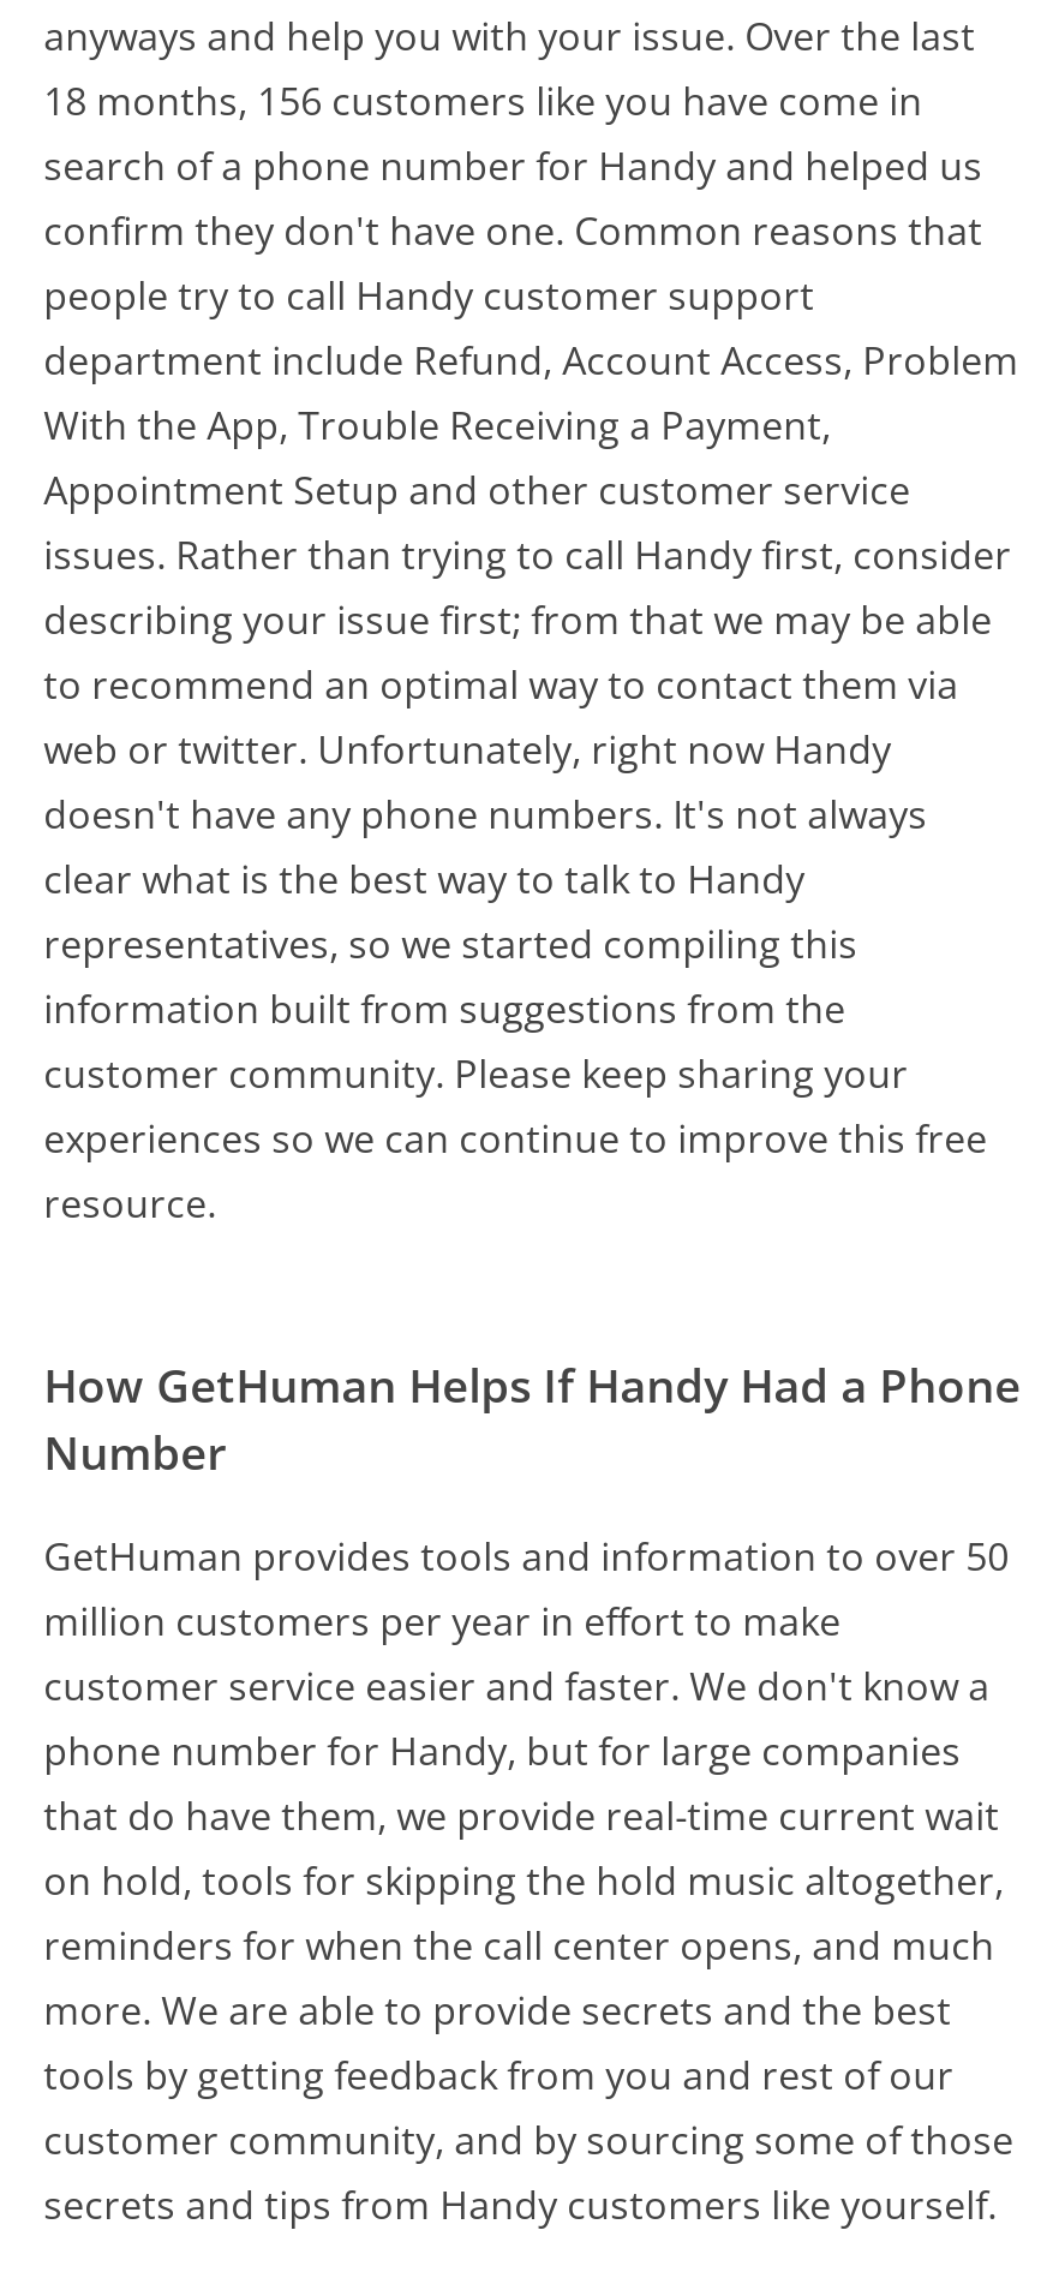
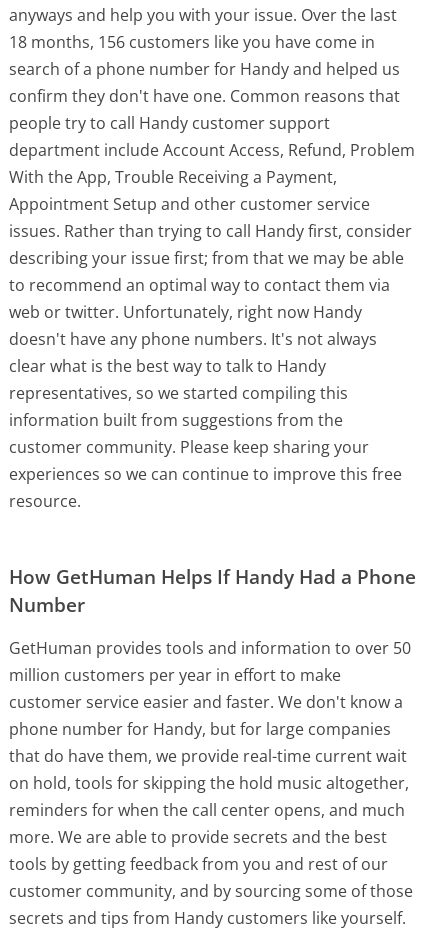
- department include Refund, Account Access, Problem
+ department include Account Access, Refund, Problem
